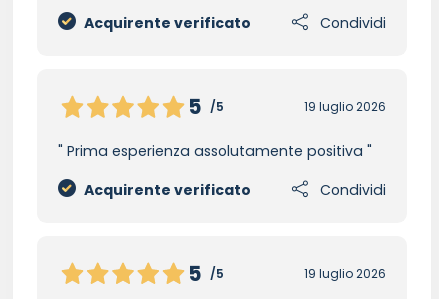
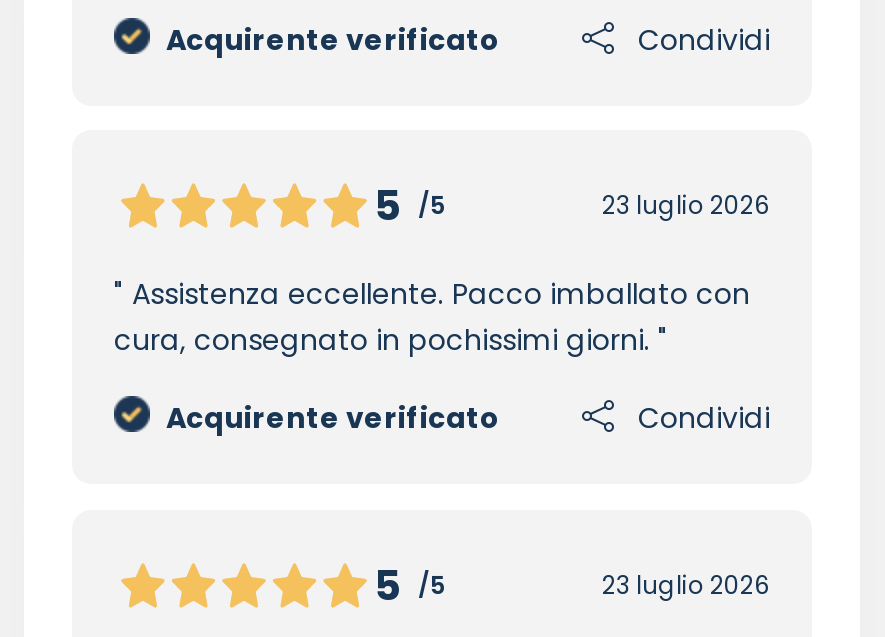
- 19 luglio 2026
+ 23 luglio 2026

- Prima esperienza assolutamente positiva
+ Assistenza eccellente. Pacco imballato con
+ cura, consegnato in pochissimi giorni.

- 19 luglio 2026
+ 23 luglio 2026
